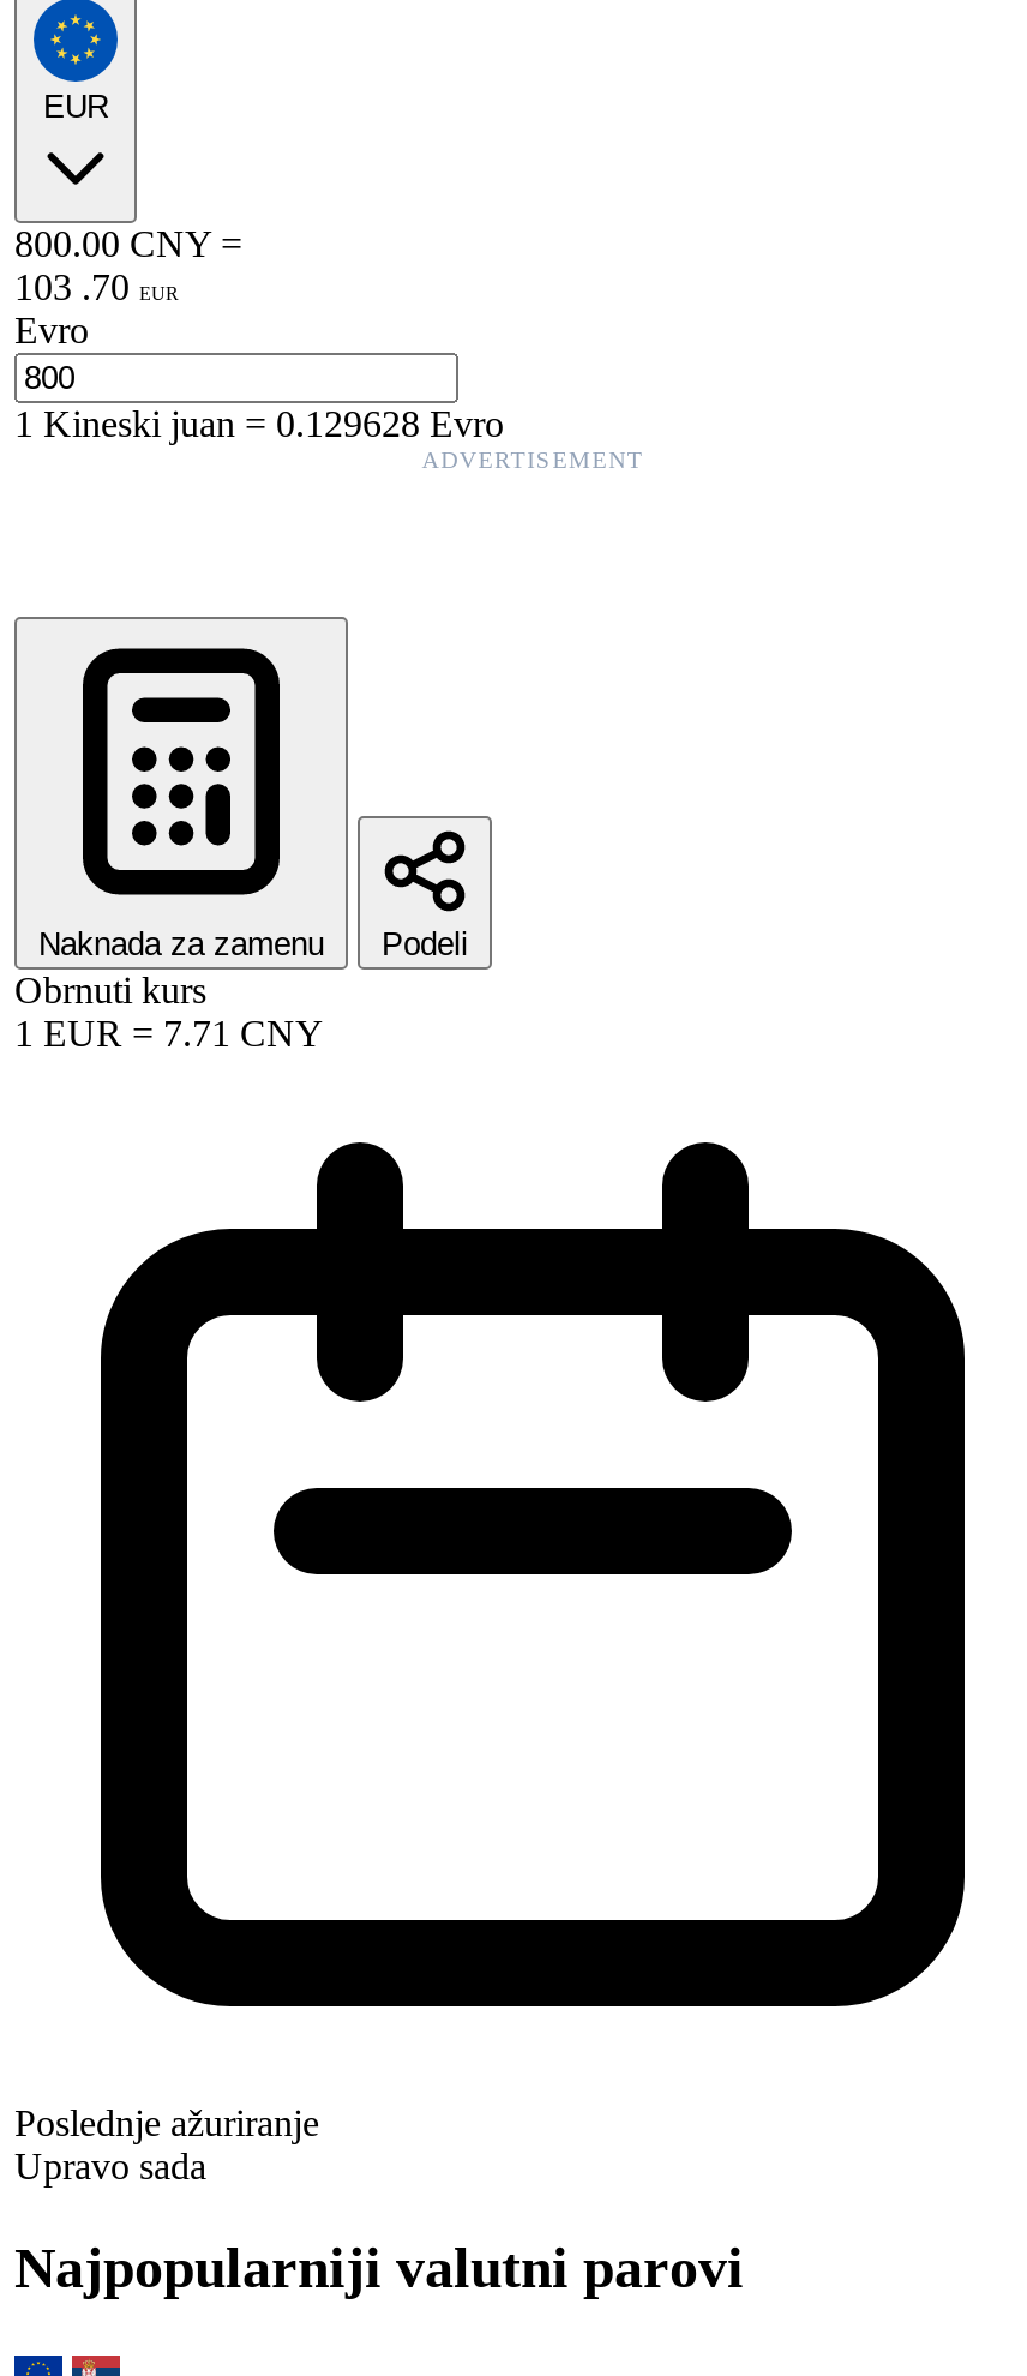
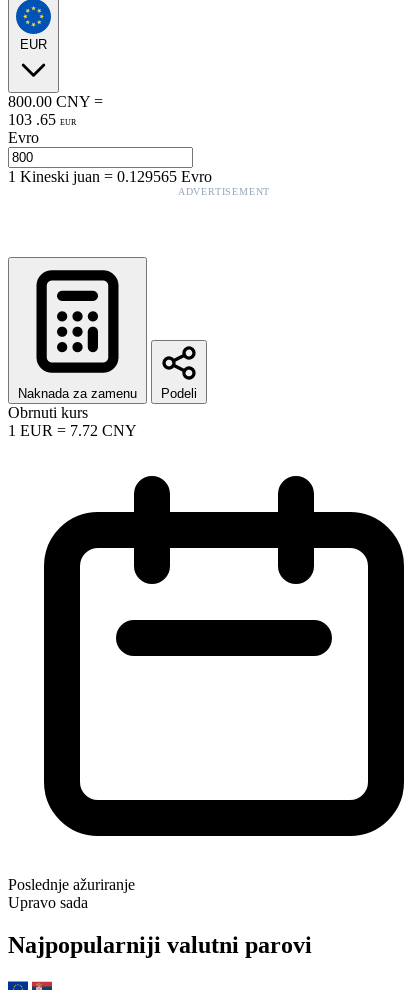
- 103 . 70 EUR
+ 103 . 65 EUR

- 1Kineski juan=0.129628 Evro
+ 1Kineski juan=0.129565 Evro

- 1 EUR = 7.71 CNY
+ 1 EUR = 7.72 CNY
